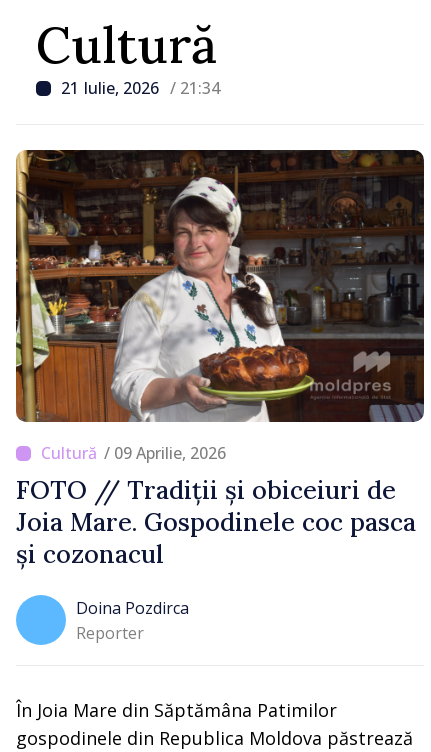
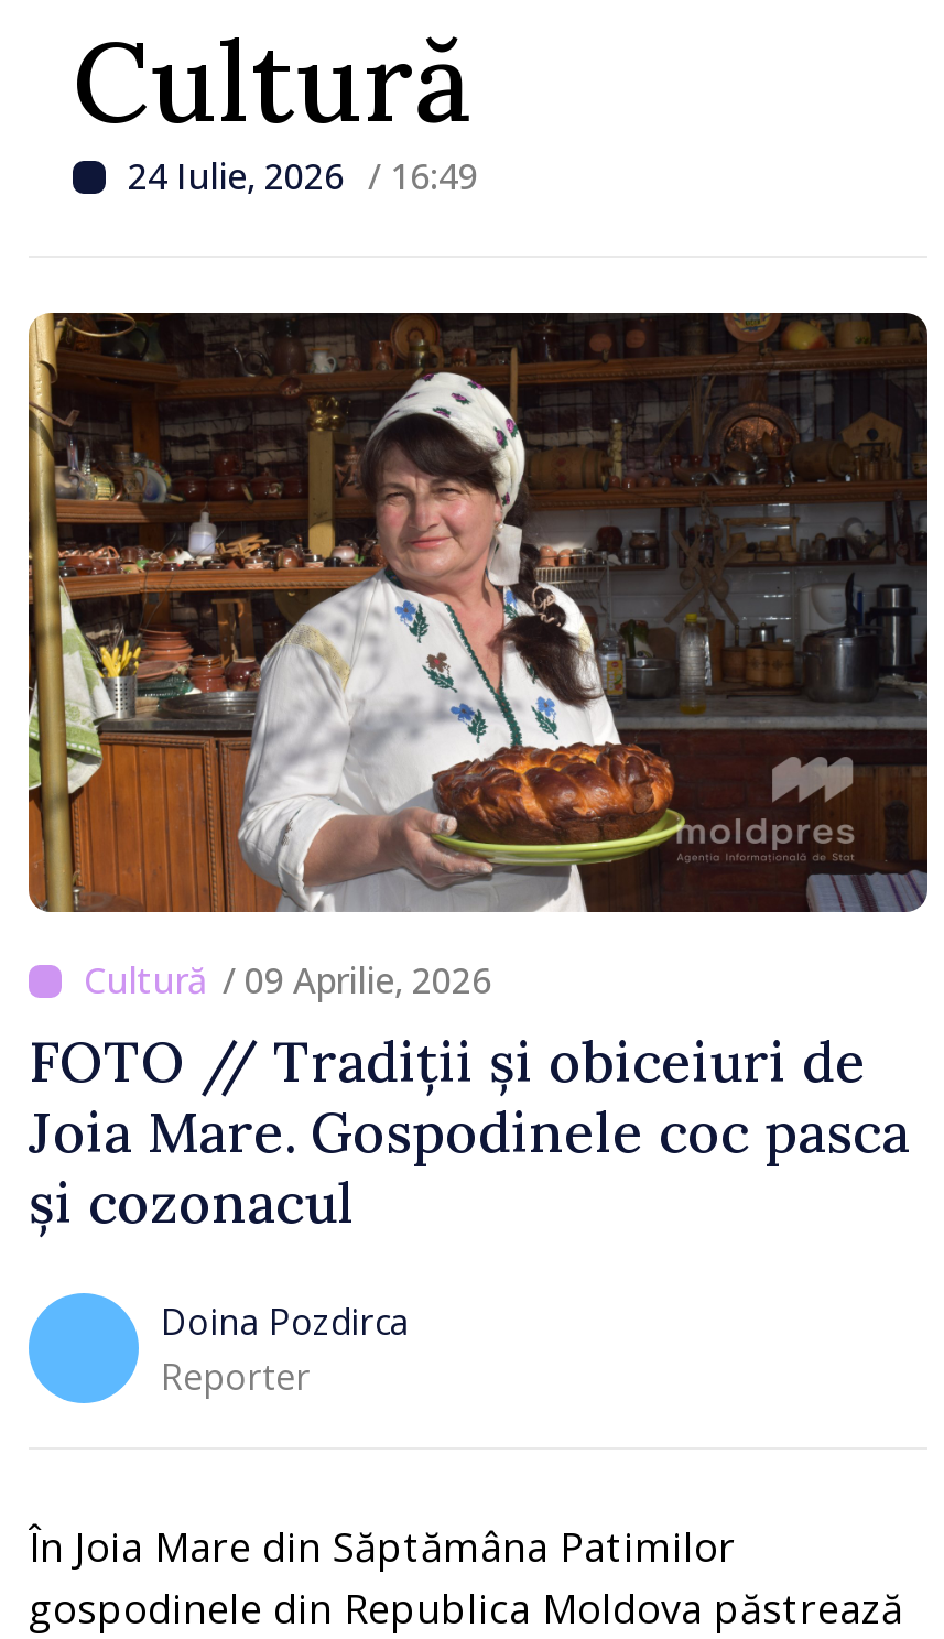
- 21 Iulie, 2026 / 21:34
+ 24 Iulie, 2026 / 16:49
